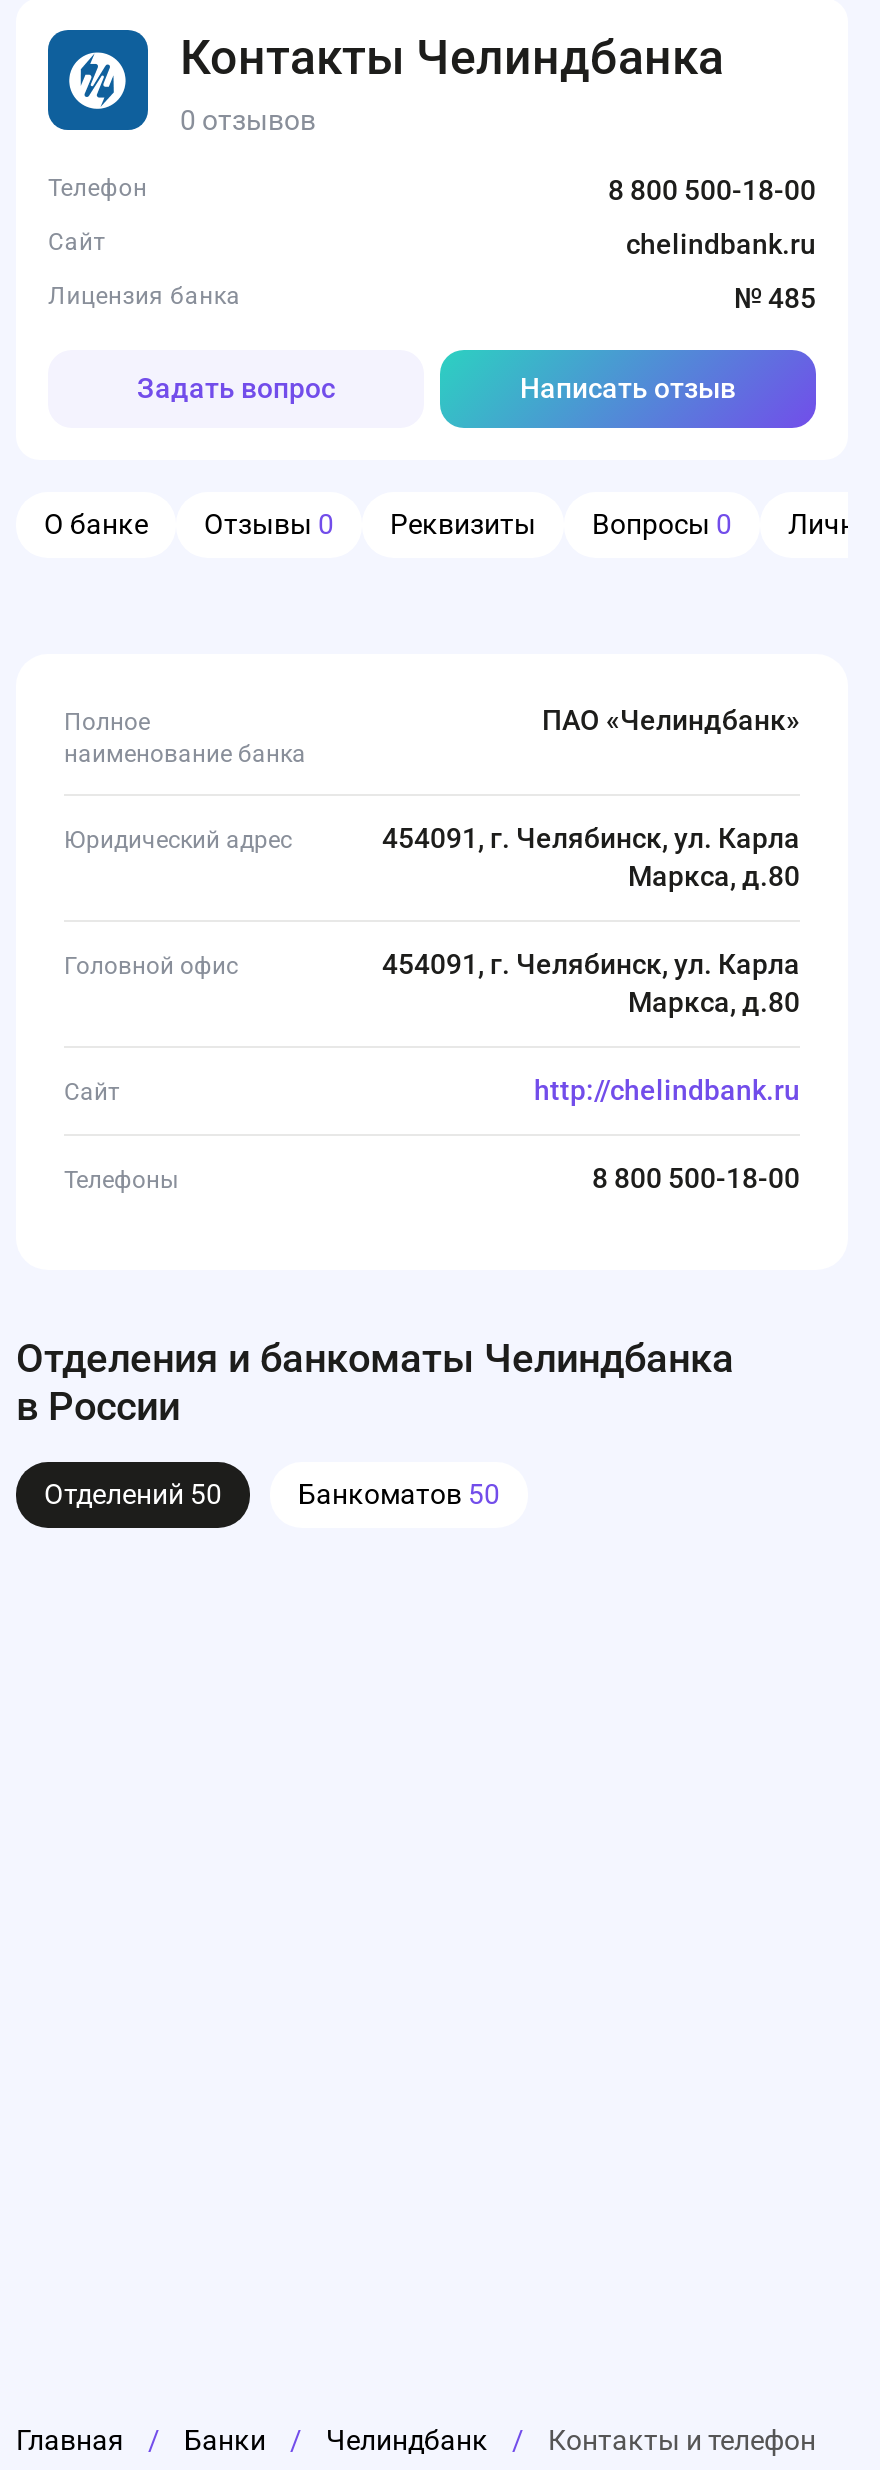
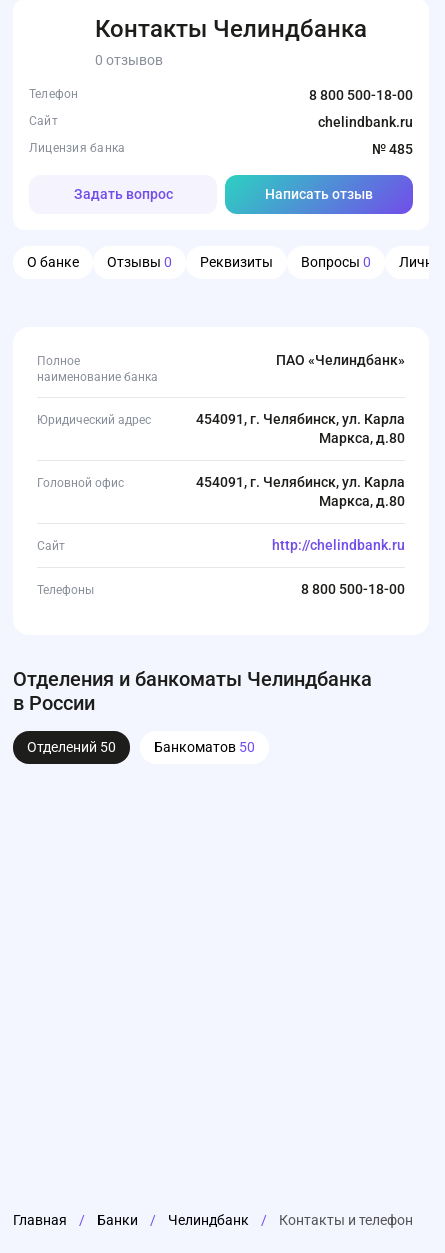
- [image]
